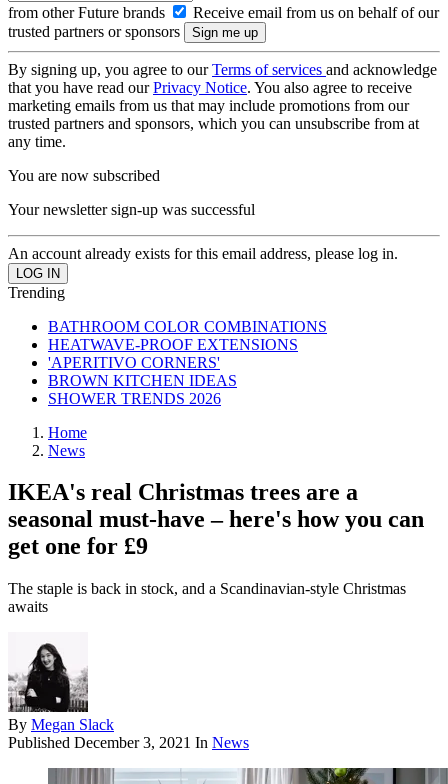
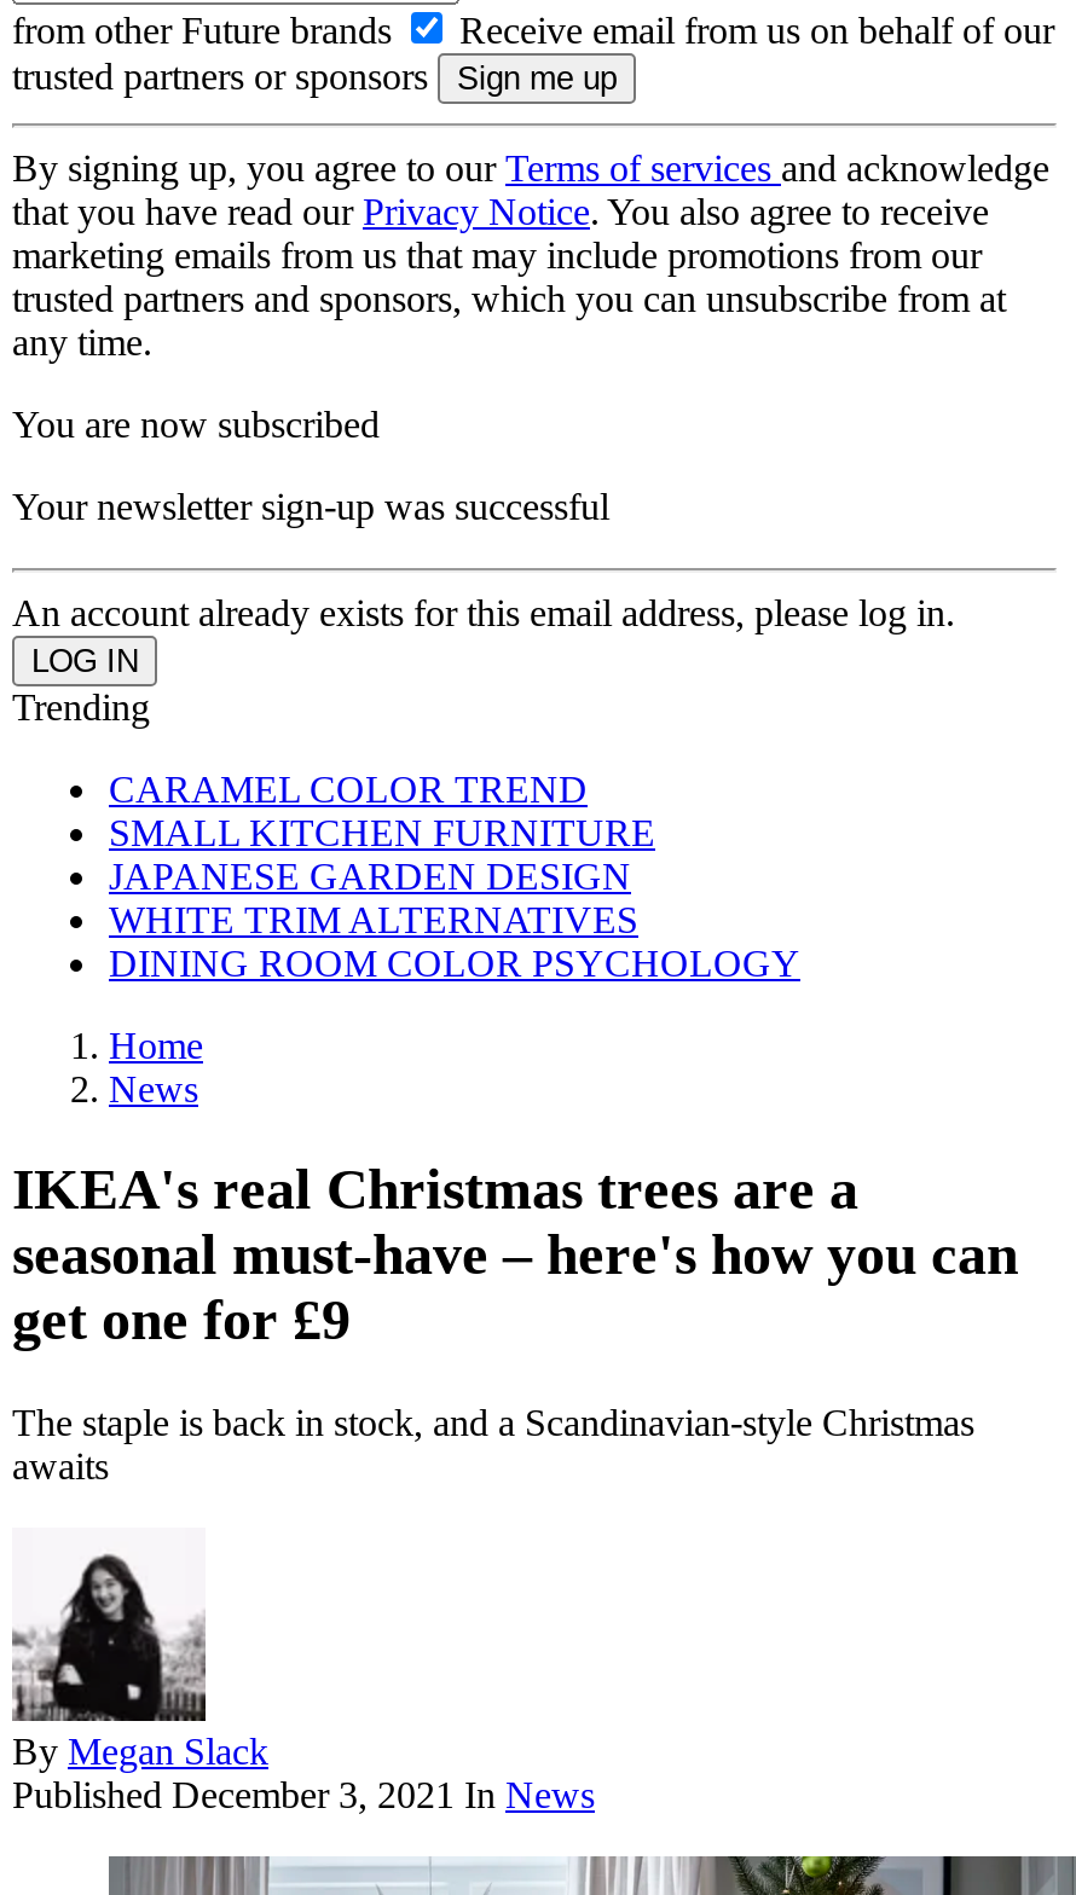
- BATHROOM COLOR COMBINATIONS
- HEATWAVE-PROOF EXTENSIONS
- 'APERITIVO CORNERS'
- BROWN KITCHEN IDEAS
- SHOWER TRENDS 2026
+ CARAMEL COLOR TREND
+ SMALL KITCHEN FURNITURE
+ JAPANESE GARDEN DESIGN
+ WHITE TRIM ALTERNATIVES
+ DINING ROOM COLOR PSYCHOLOGY
